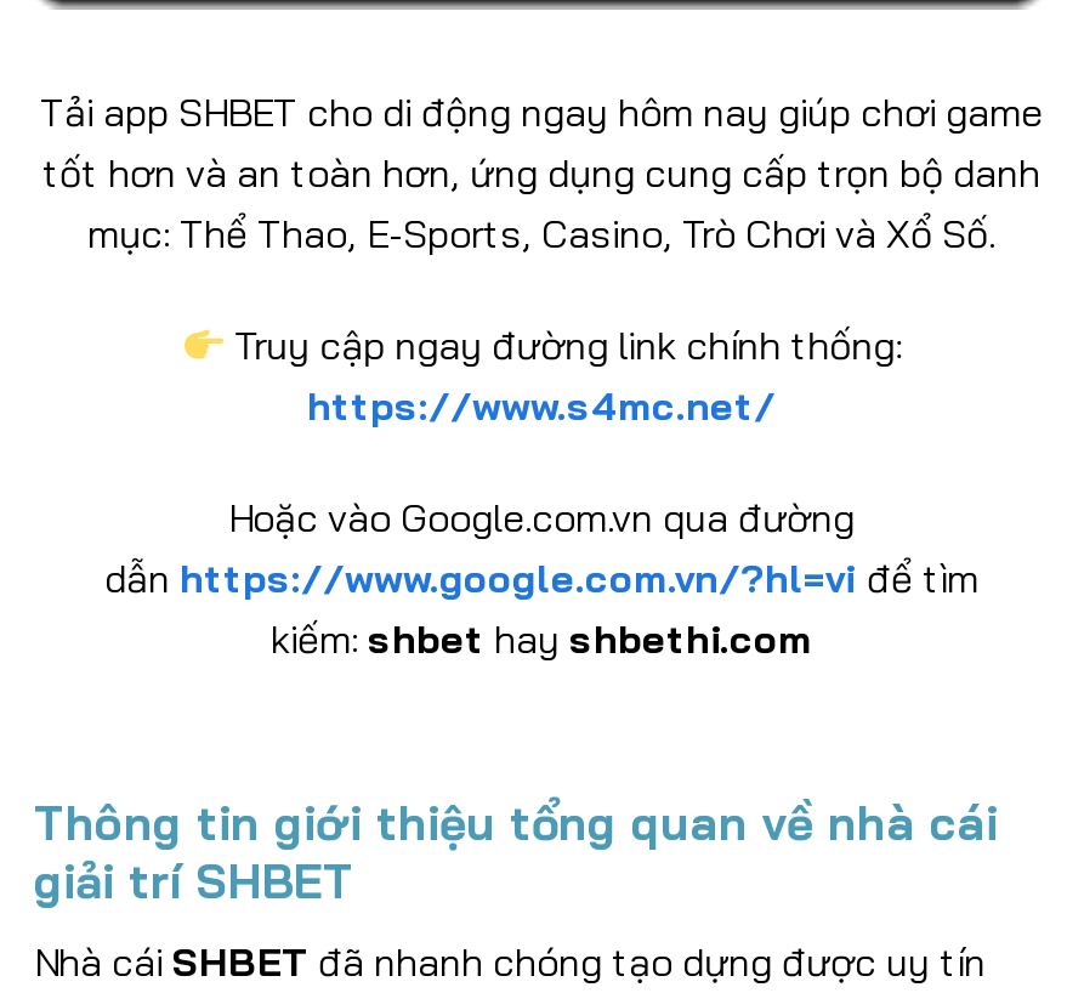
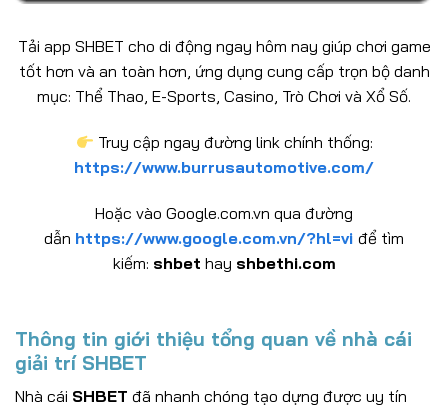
- https://www.s4mc.net/
+ https://www.burrusautomotive.com/
